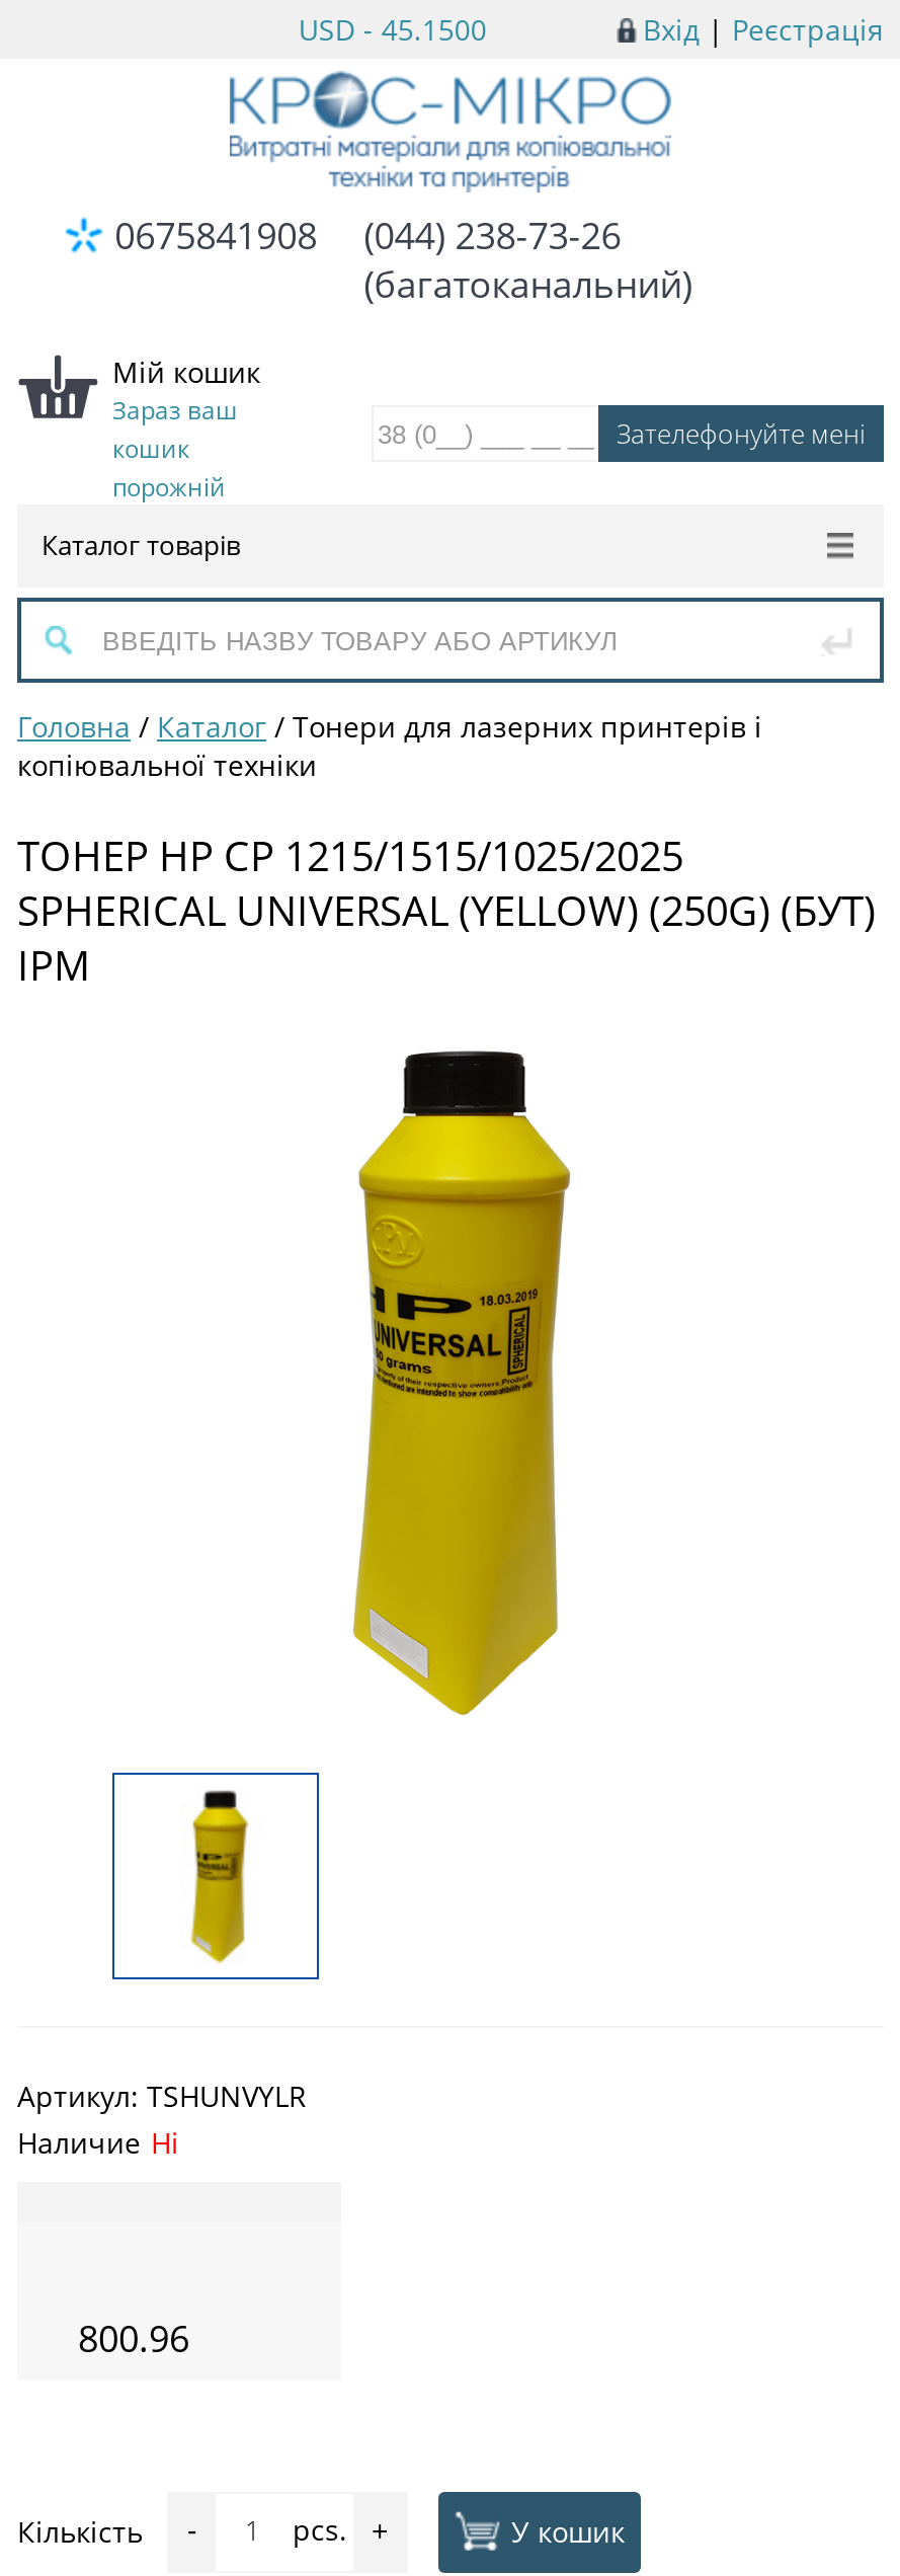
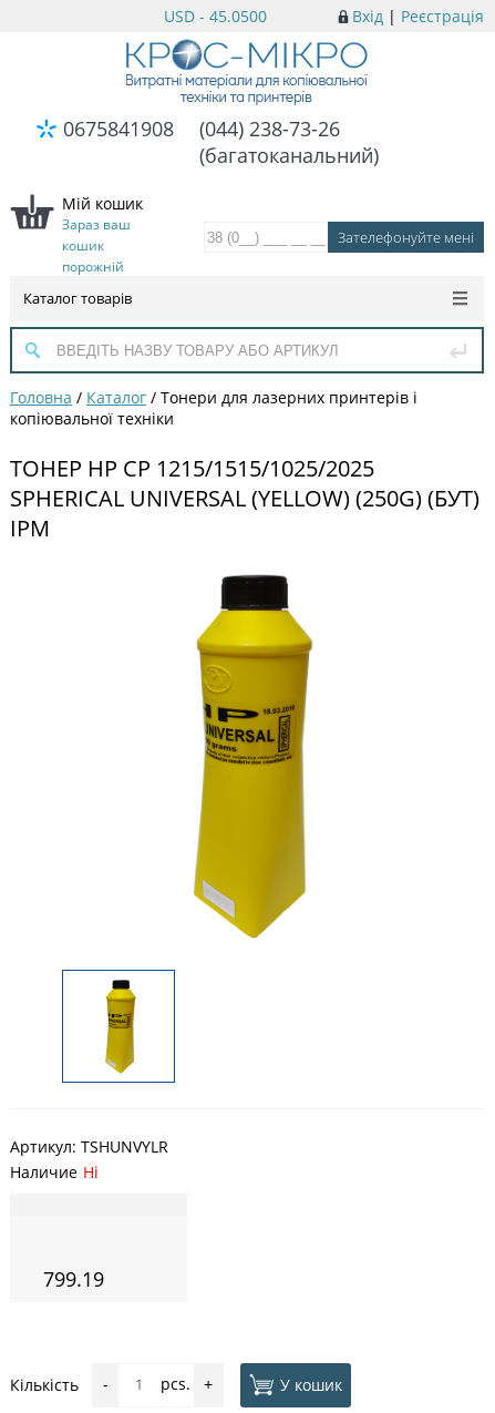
- USD - 45.1500
+ USD - 45.0500

- 800.96
+ 799.19
